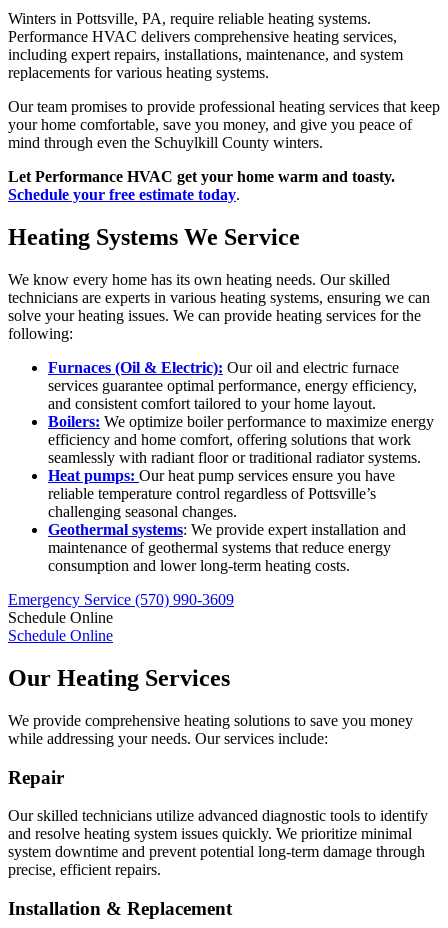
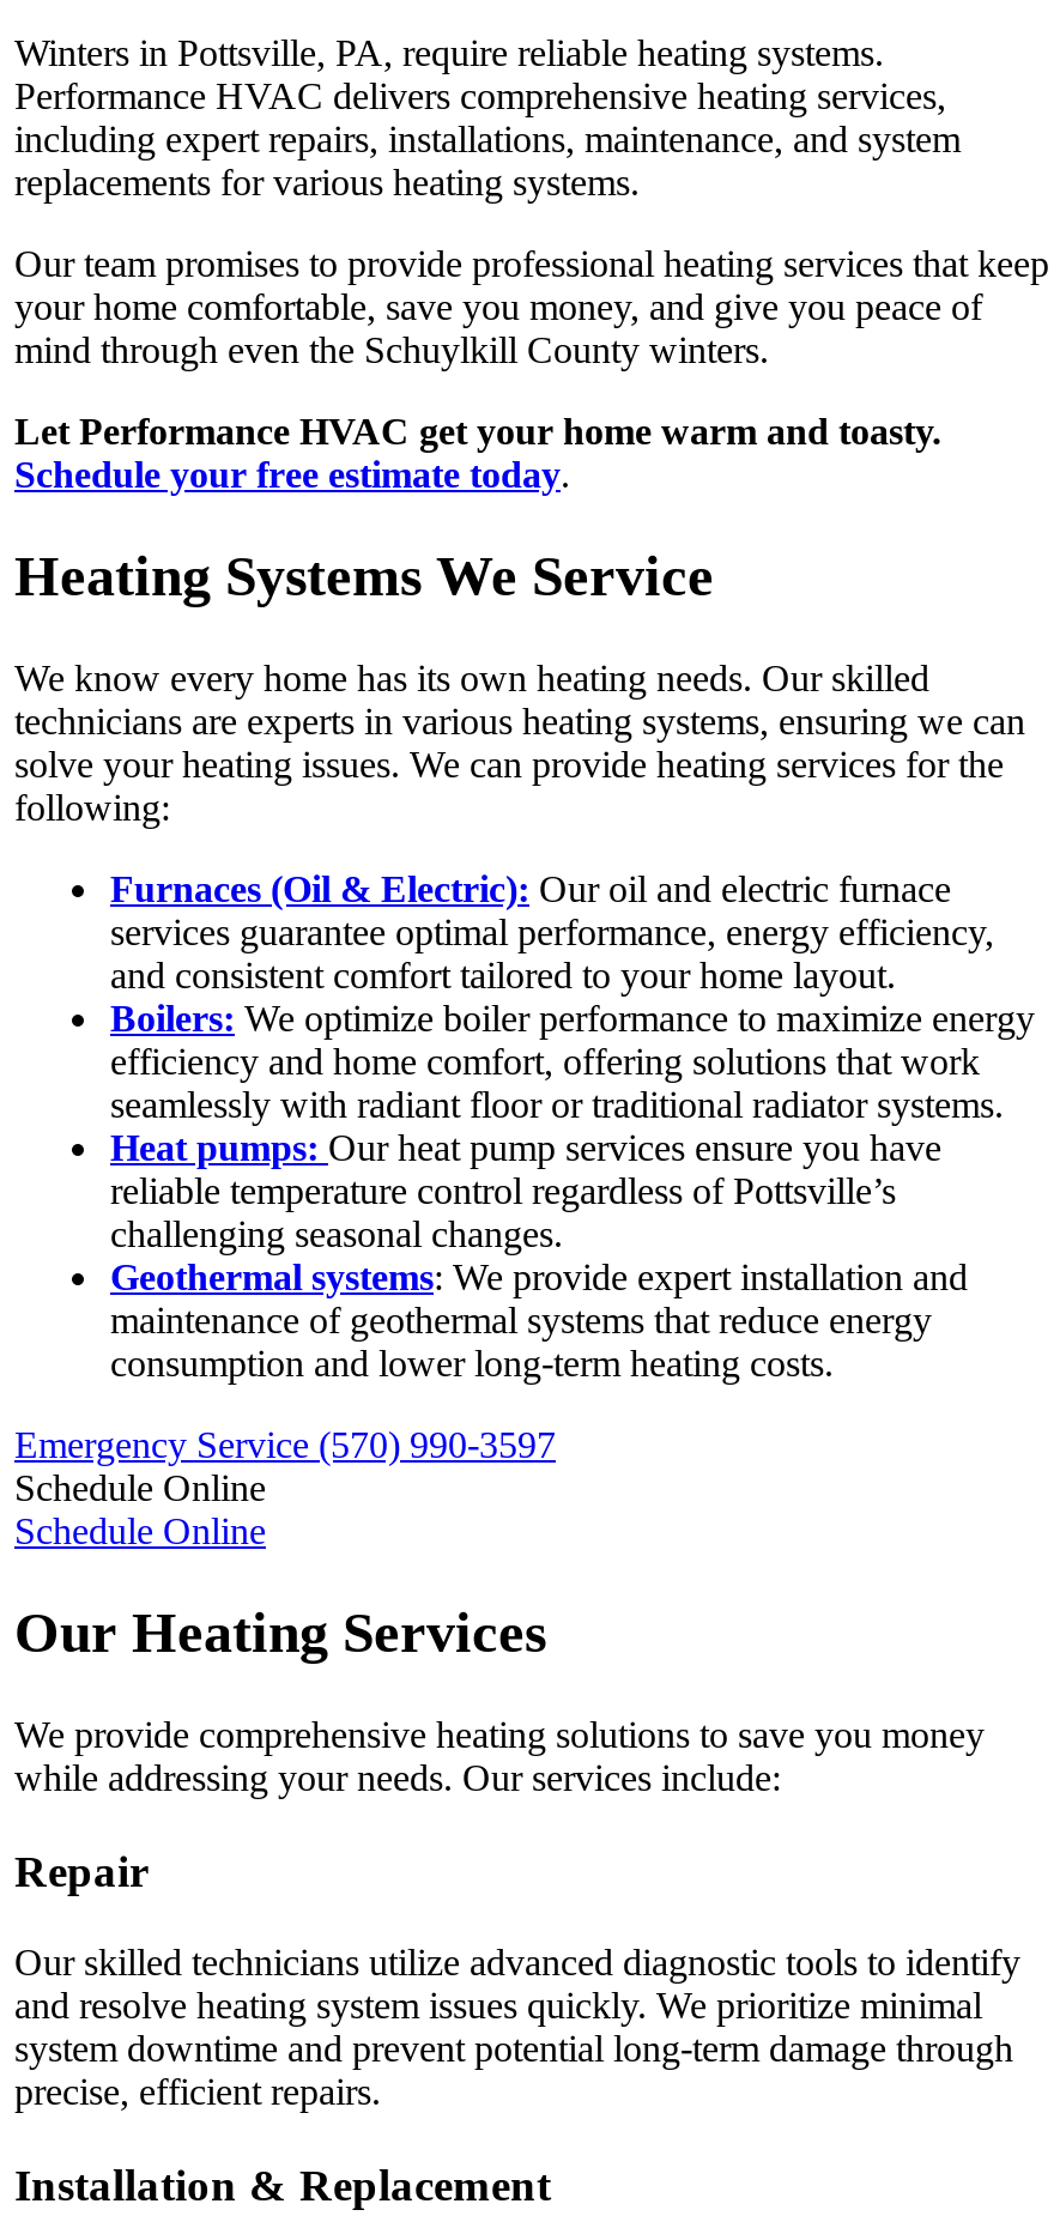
- Emergency Service (570) 990-3609
+ Emergency Service (570) 990-3597
